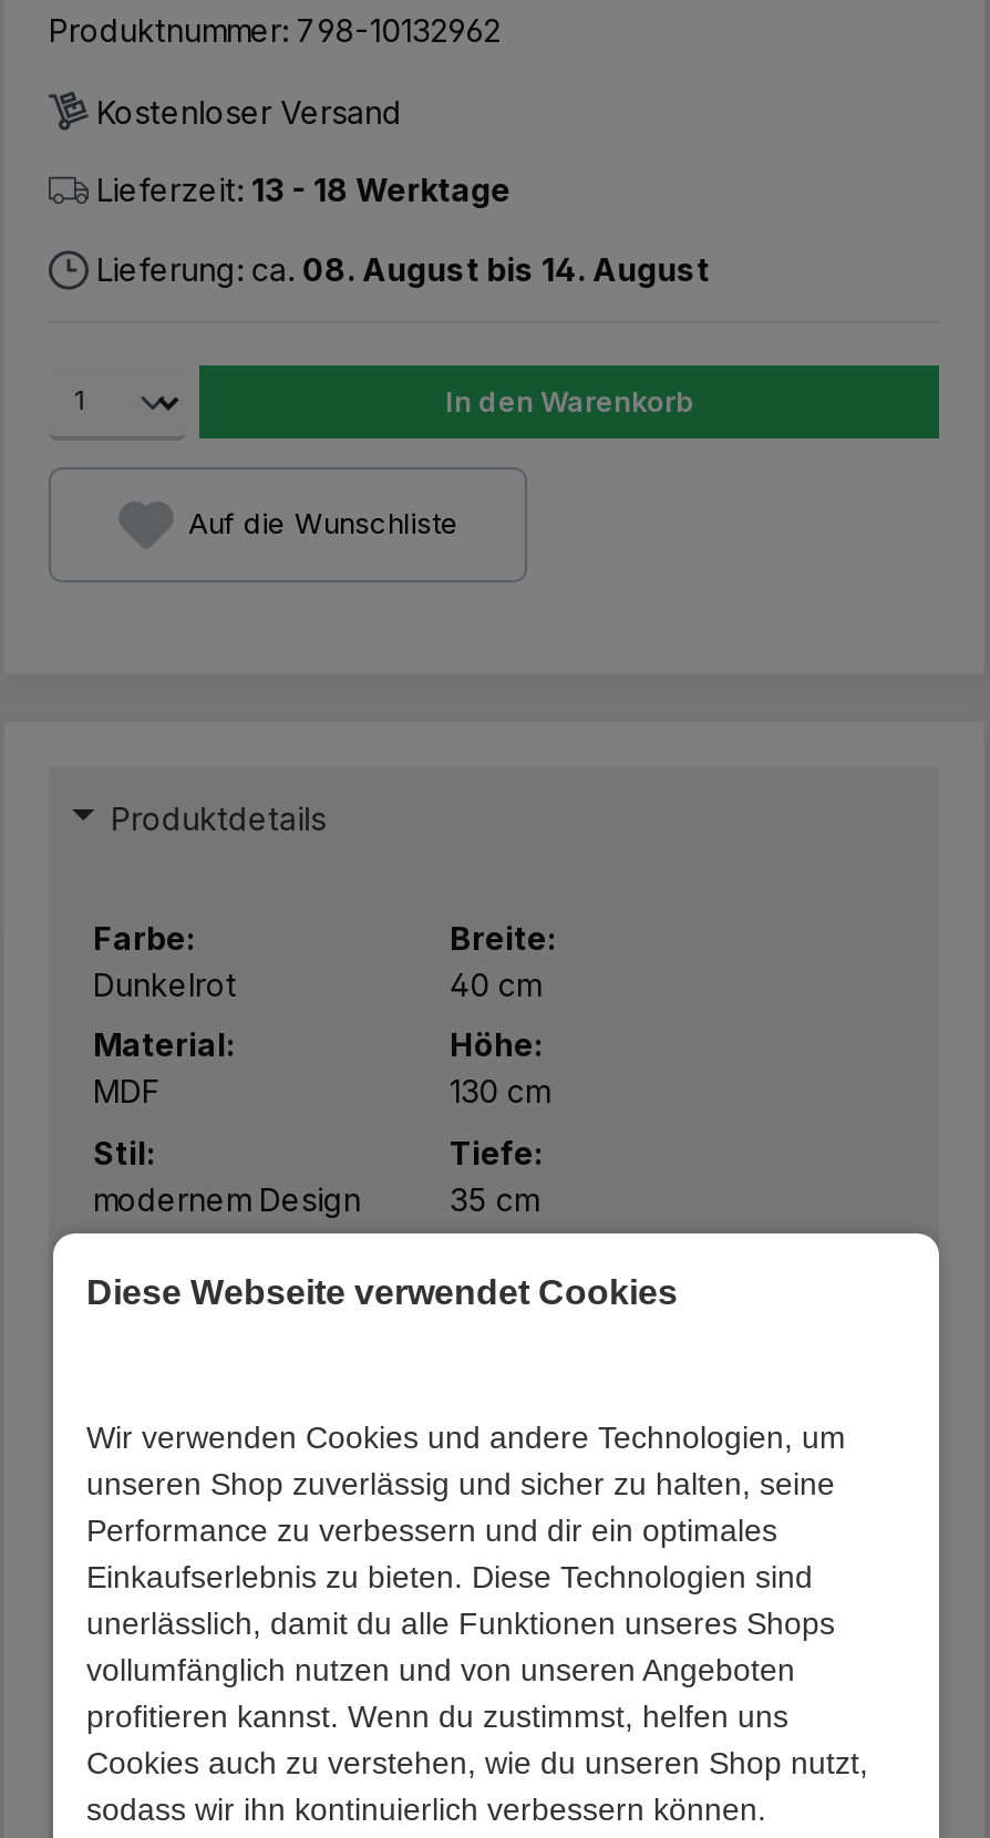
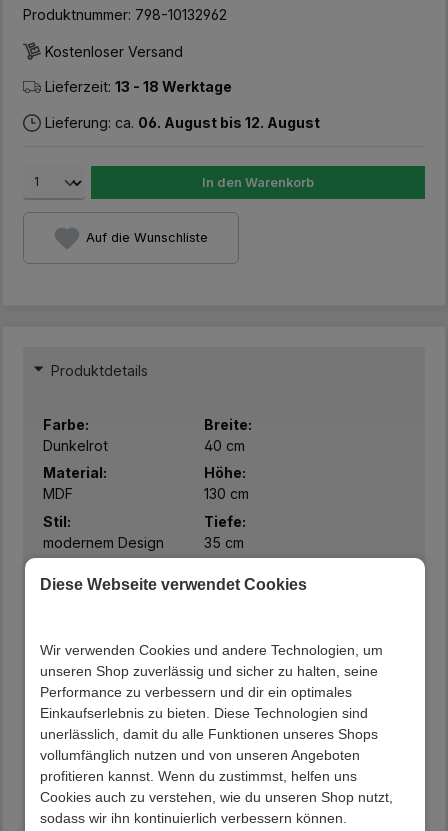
- Lieferung: ca. 08. August bis 14. August
+ Lieferung: ca. 06. August bis 12. August
